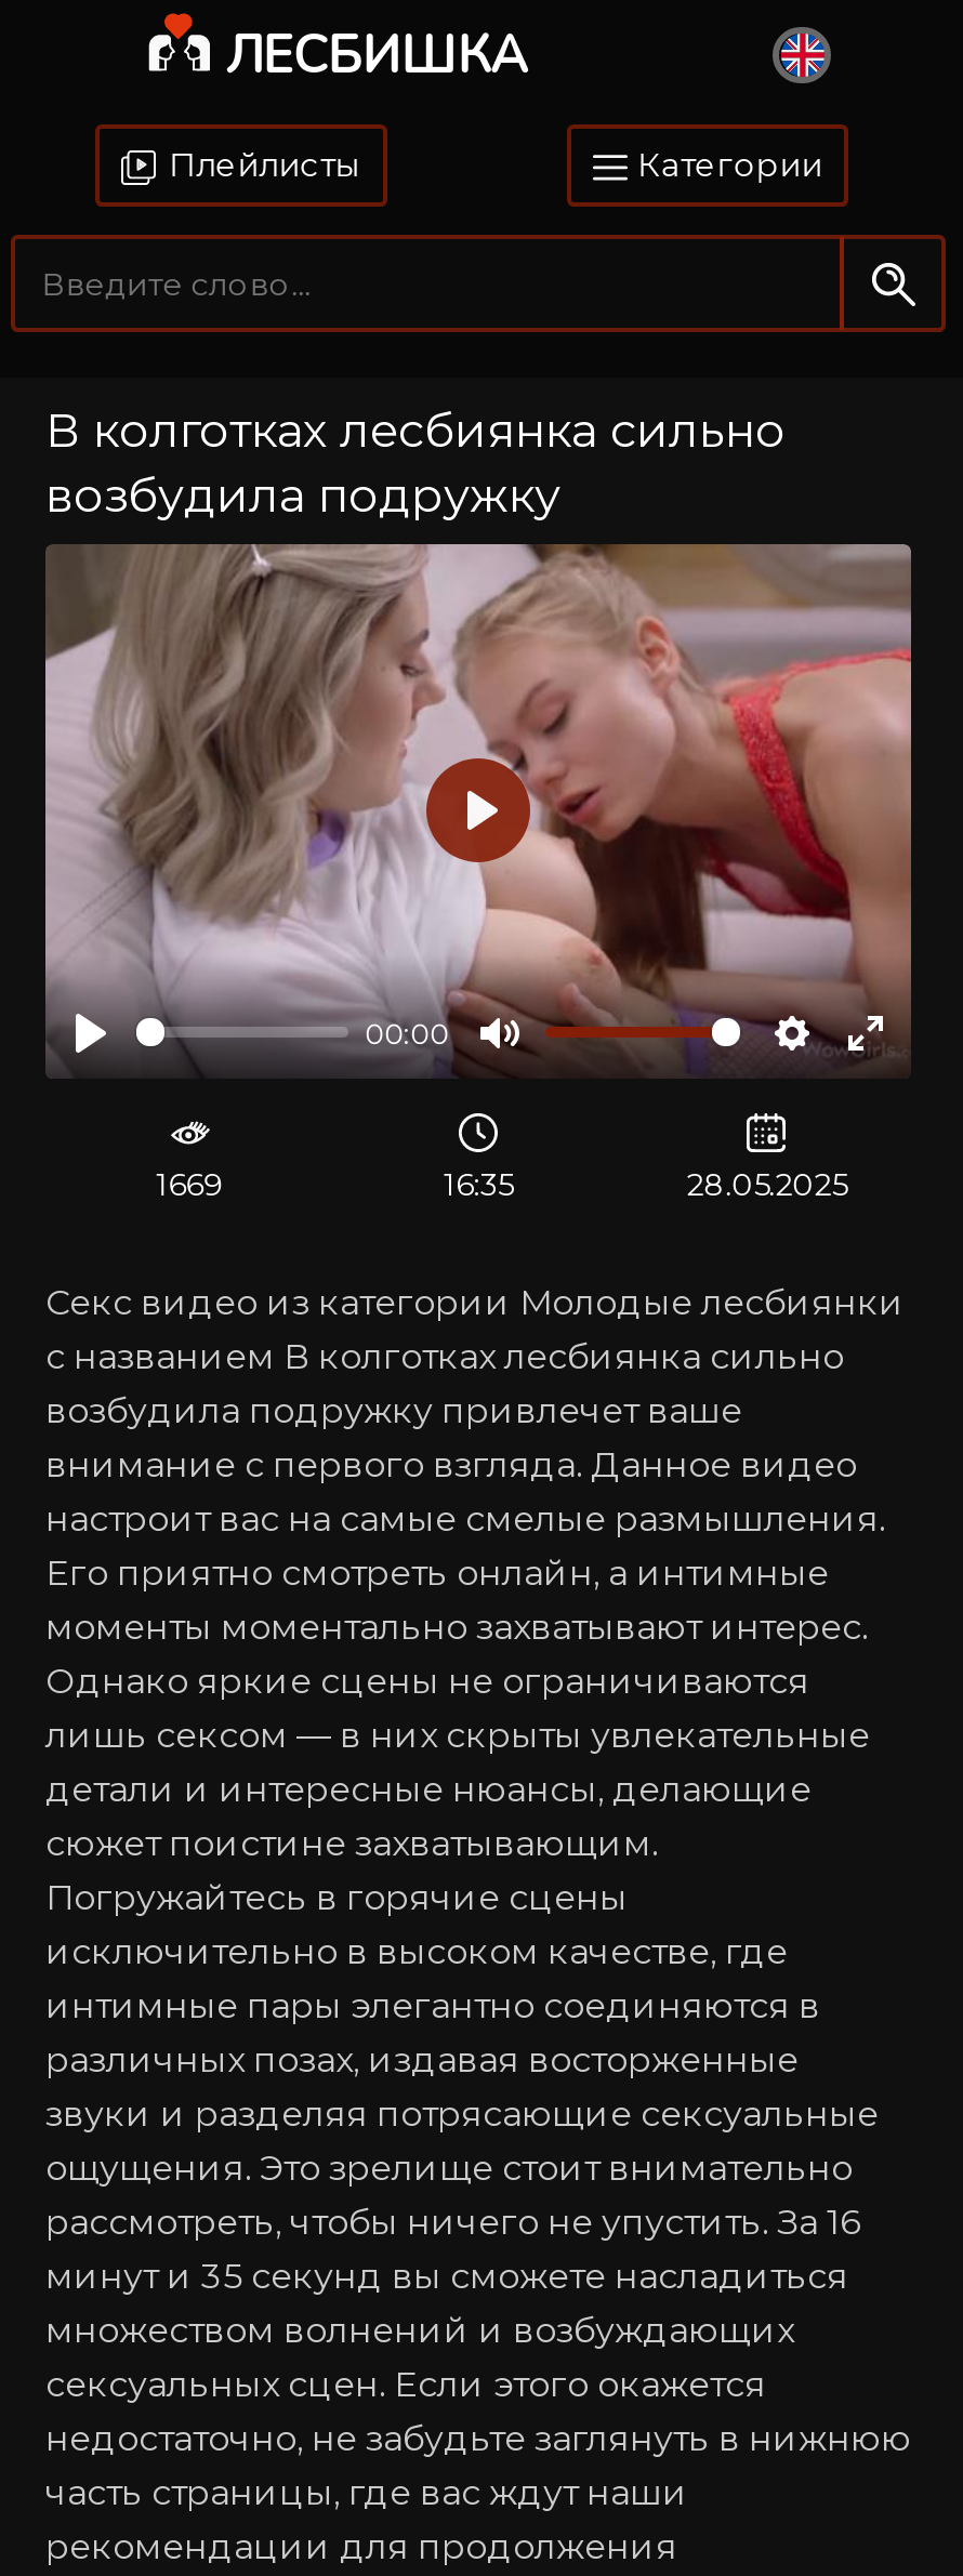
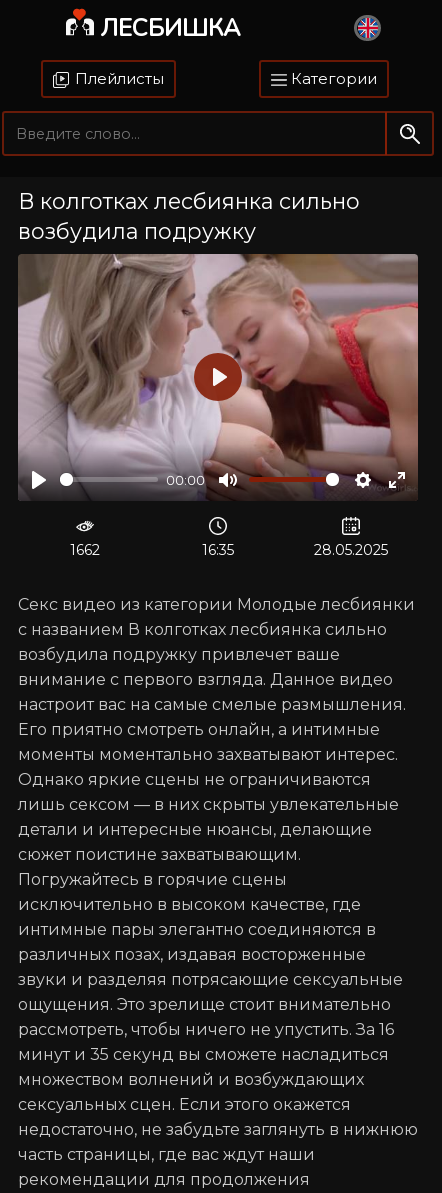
- 1669
+ 1662
